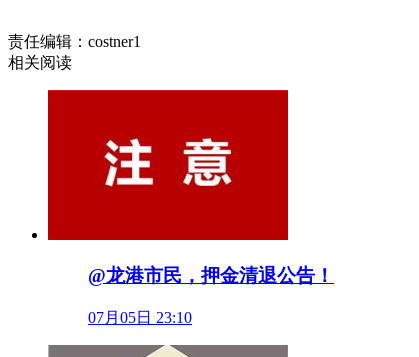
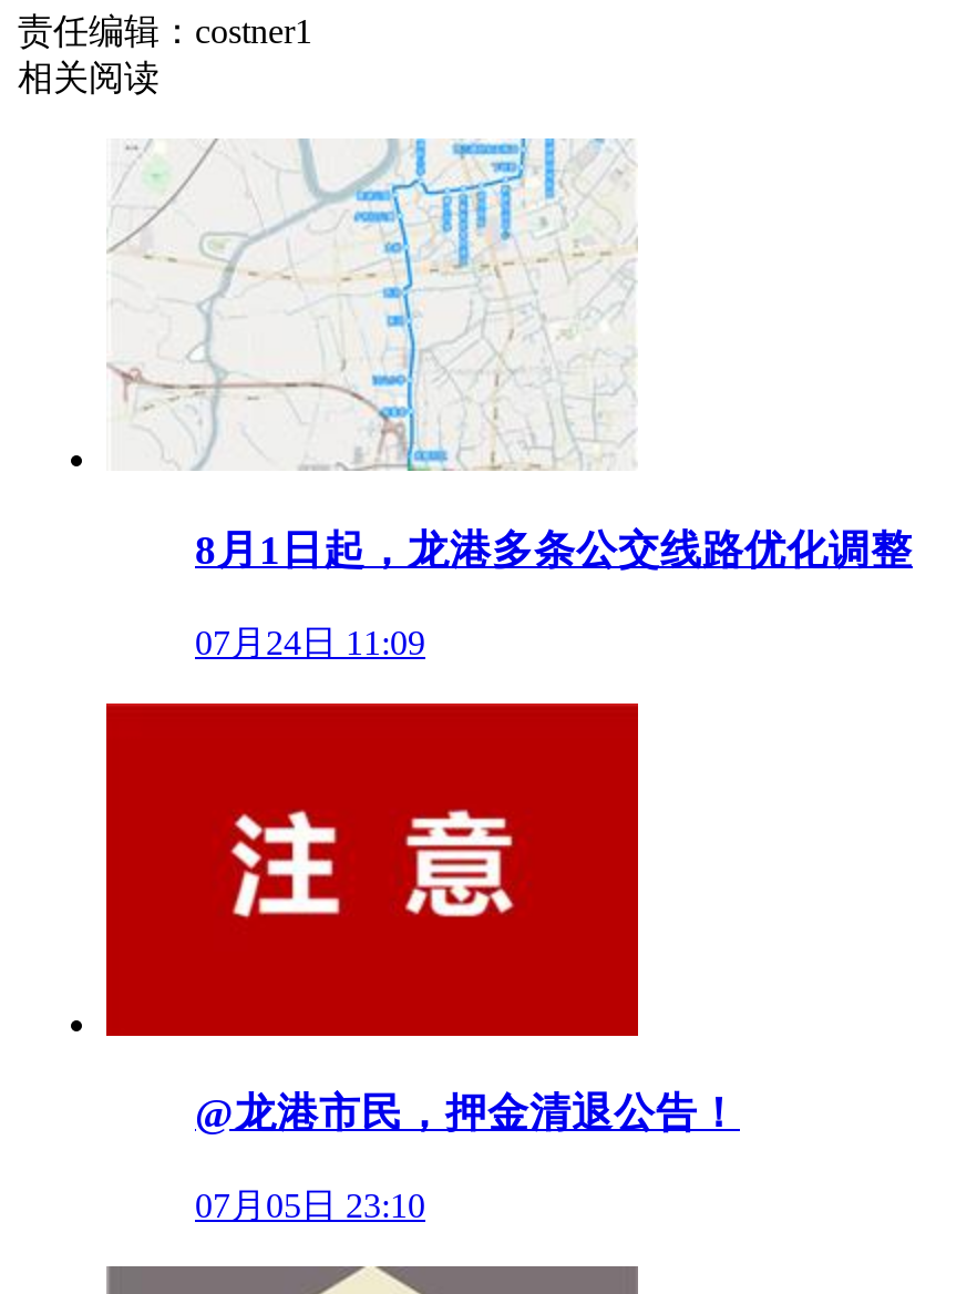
+ [image]
+ 8月1日起，龙港多条公交线路优化调整
+ 07月24日 11:09
